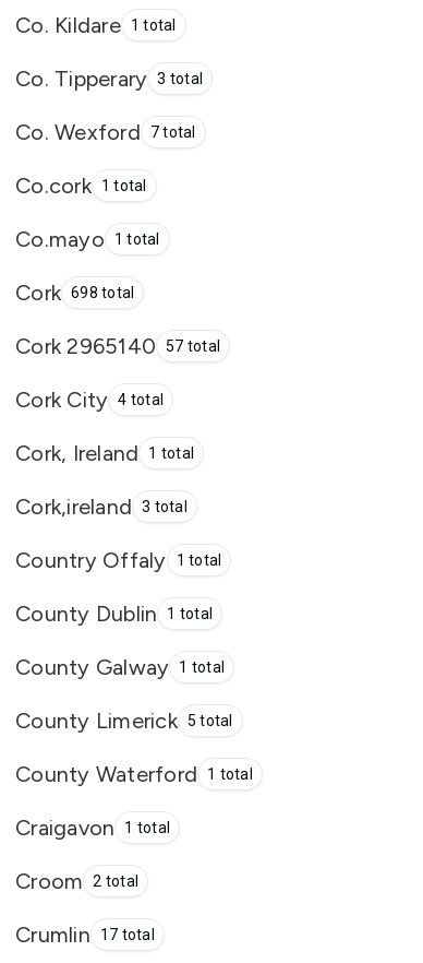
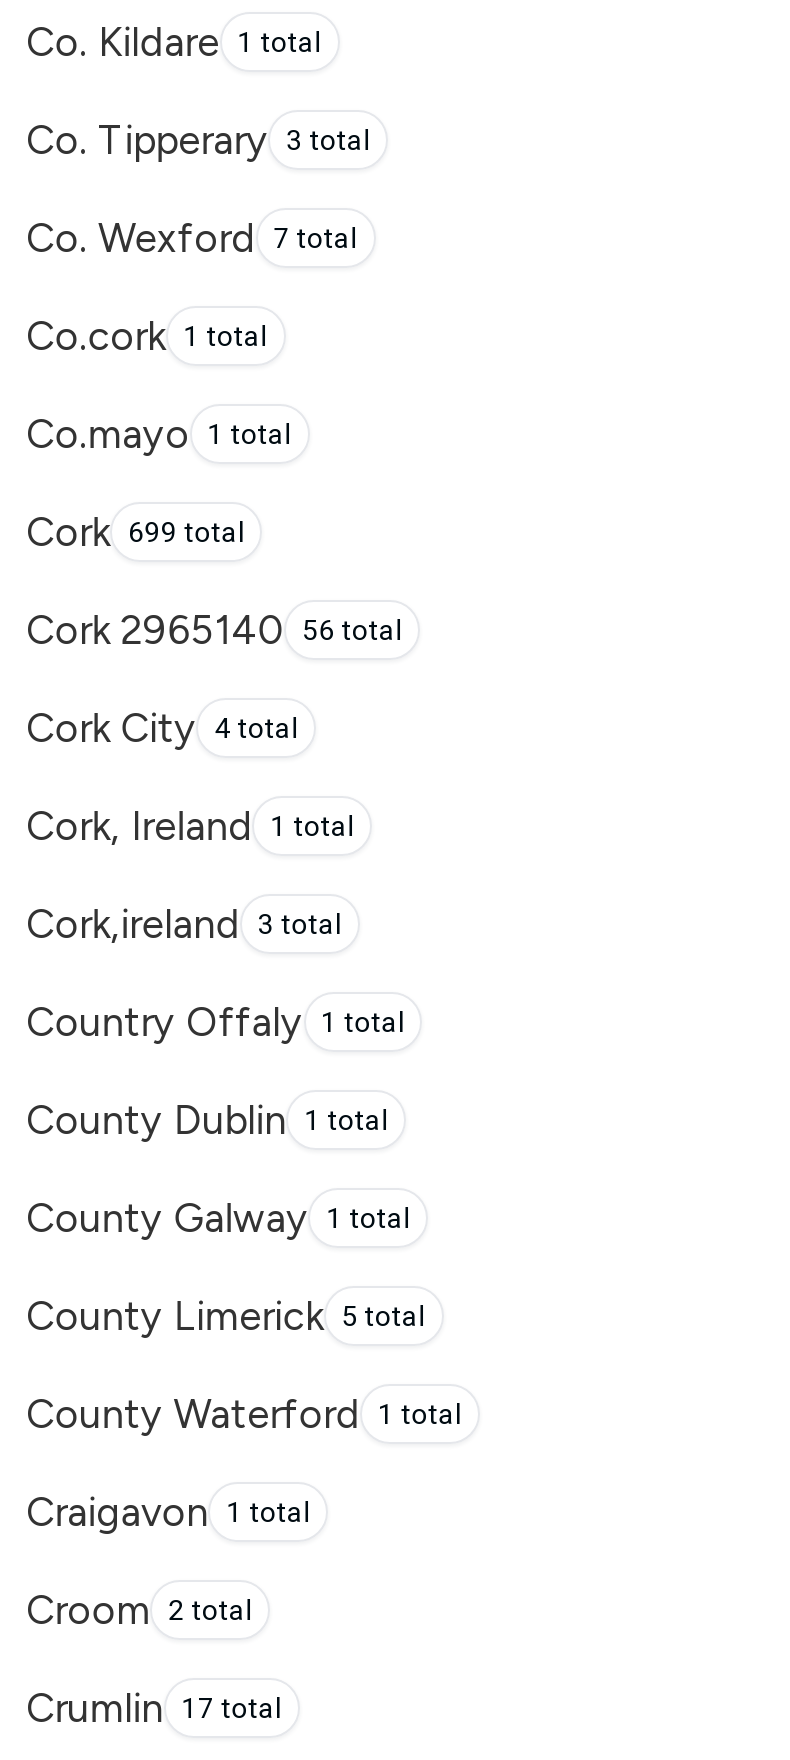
- Cork 698 total
+ Cork 699 total

- Cork 2965140 57 total
+ Cork 2965140 56 total
